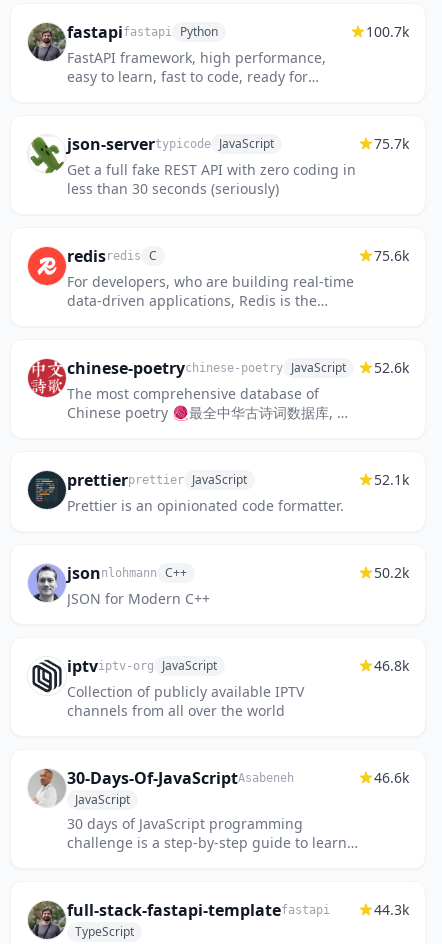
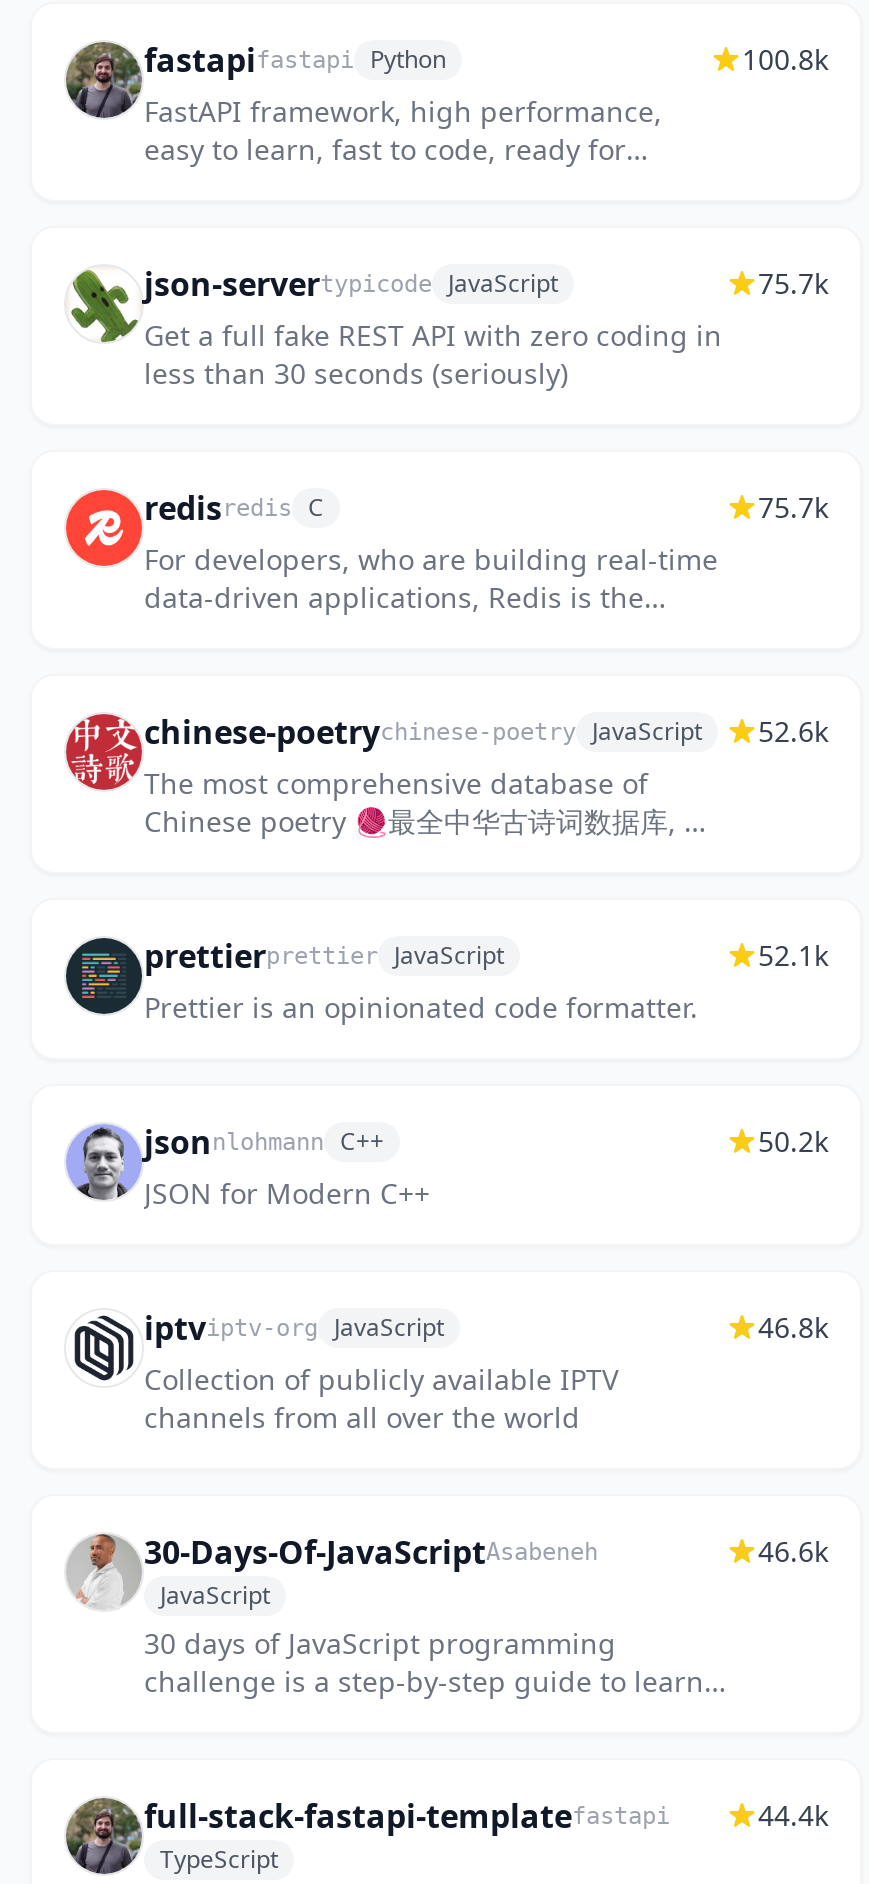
- 100.7k
+ 100.8k

- 75.6k
+ 75.7k

- 44.3k
+ 44.4k
